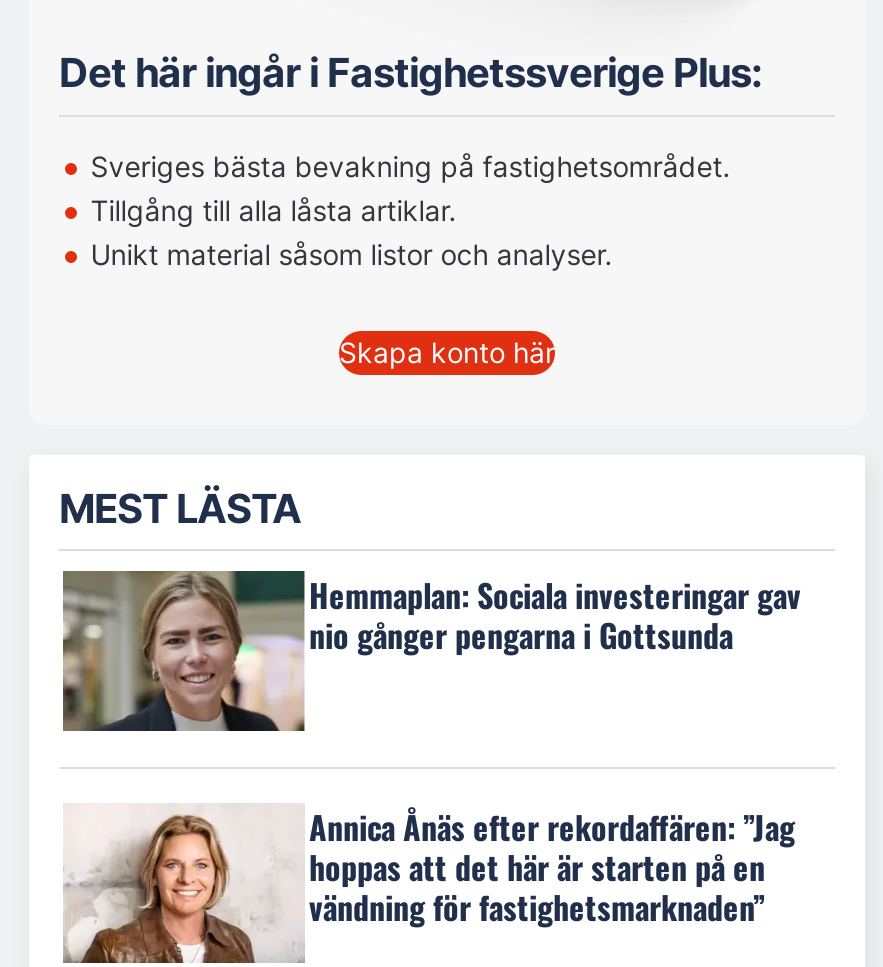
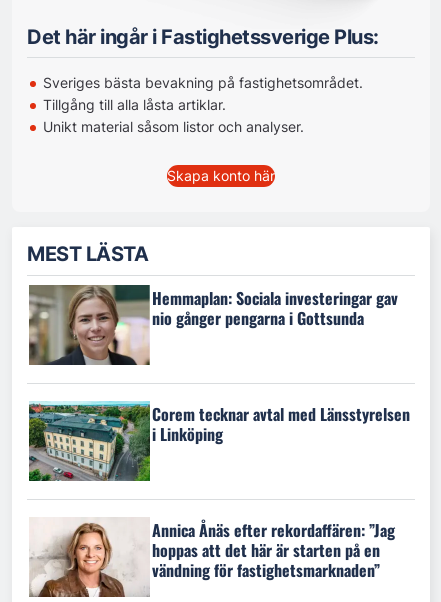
+ [image]
+ Corem tecknar avtal med Länsstyrelsen
+ i Linköping
